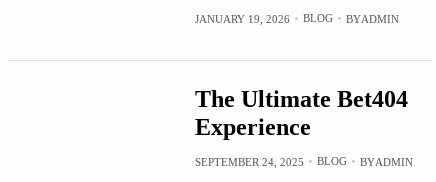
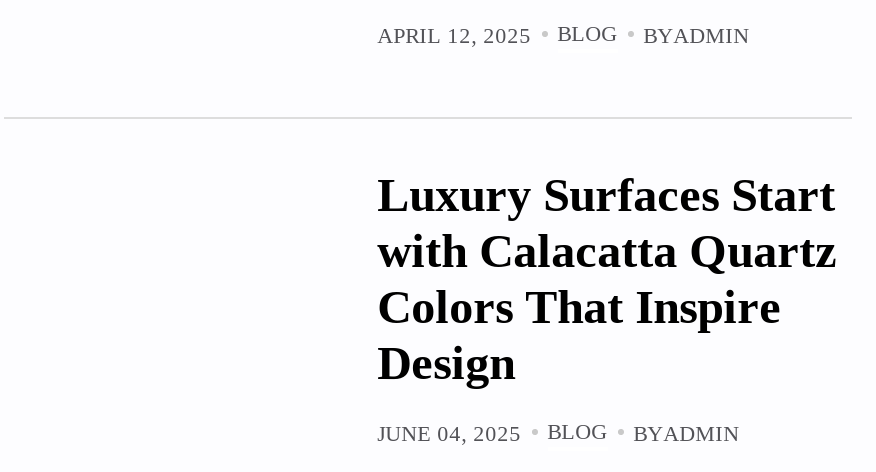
- JANUARY 19, 2026 BLOG BYADMIN
+ APRIL 12, 2025 BLOG BYADMIN

- The Ultimate Bet404
- Experience
+ Luxury Surfaces Start
+ with Calacatta Quartz
+ Colors That Inspire
+ Design

- SEPTEMBER 24, 2025 BLOG BYADMIN
+ JUNE 04, 2025 BLOG BYADMIN
